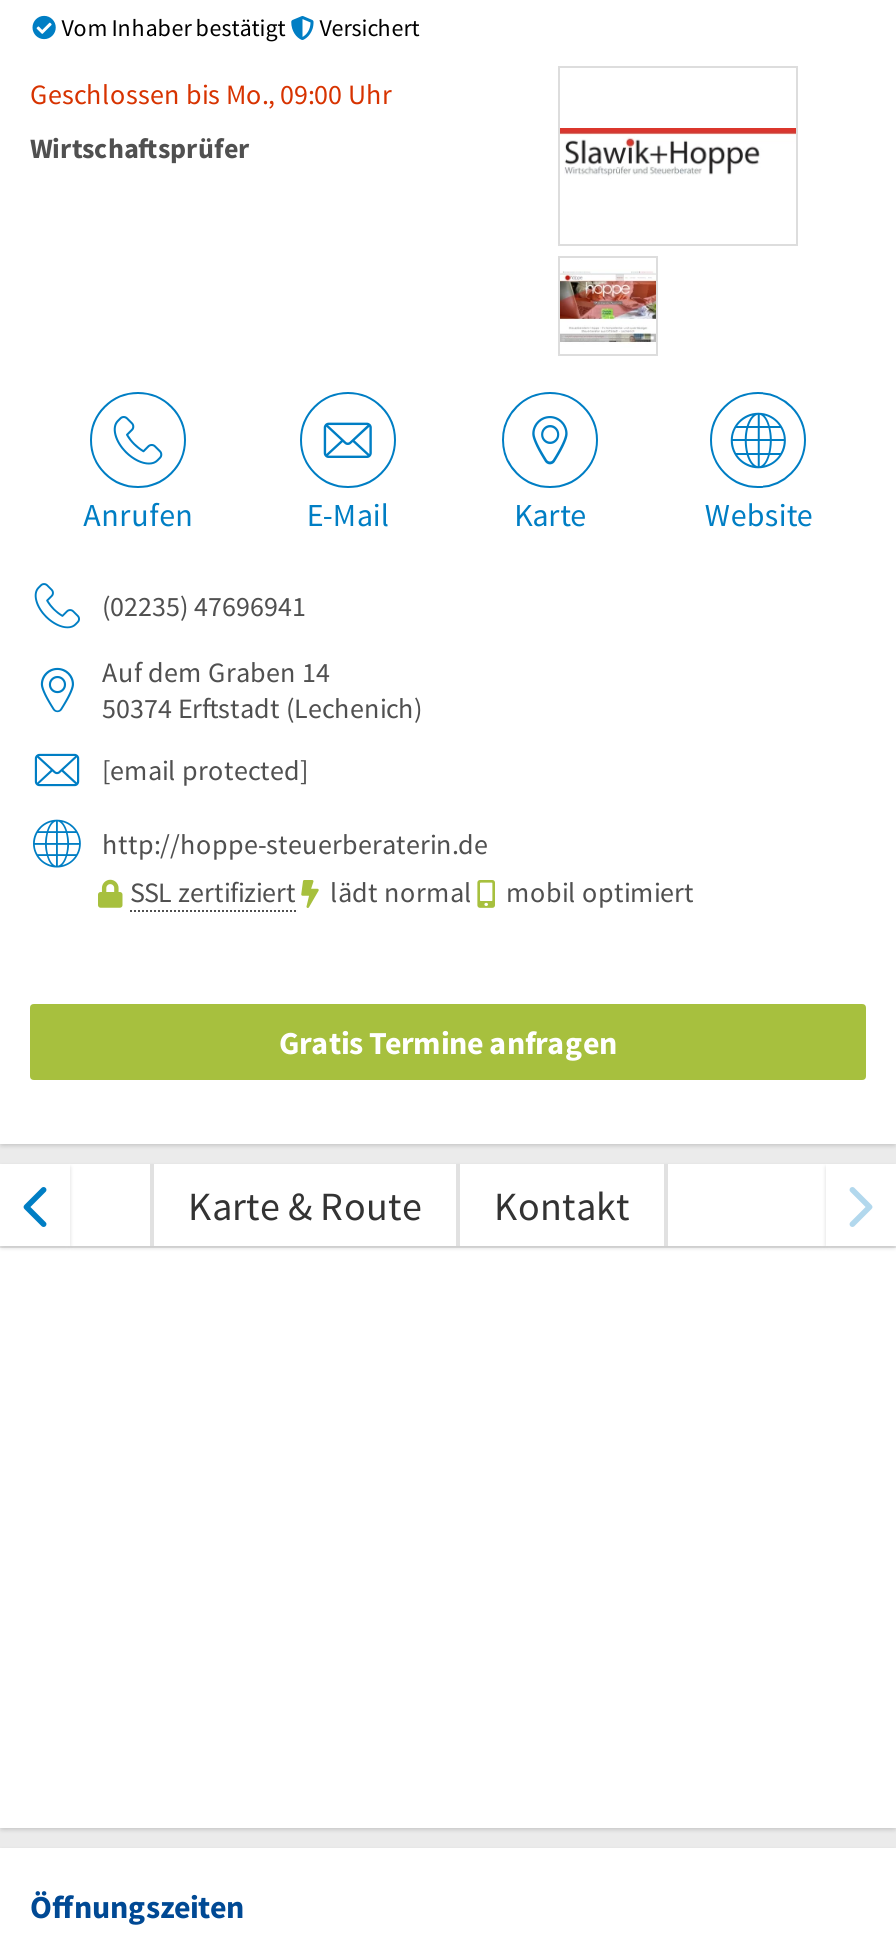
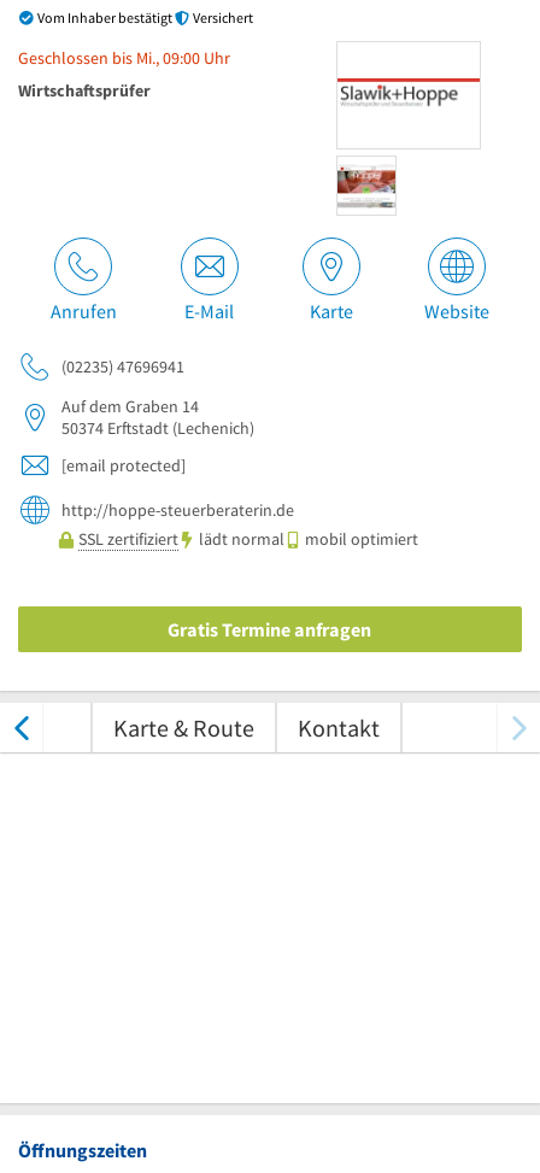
- Geschlossen bis Mo., 09:00 Uhr
+ Geschlossen bis Mi., 09:00 Uhr
